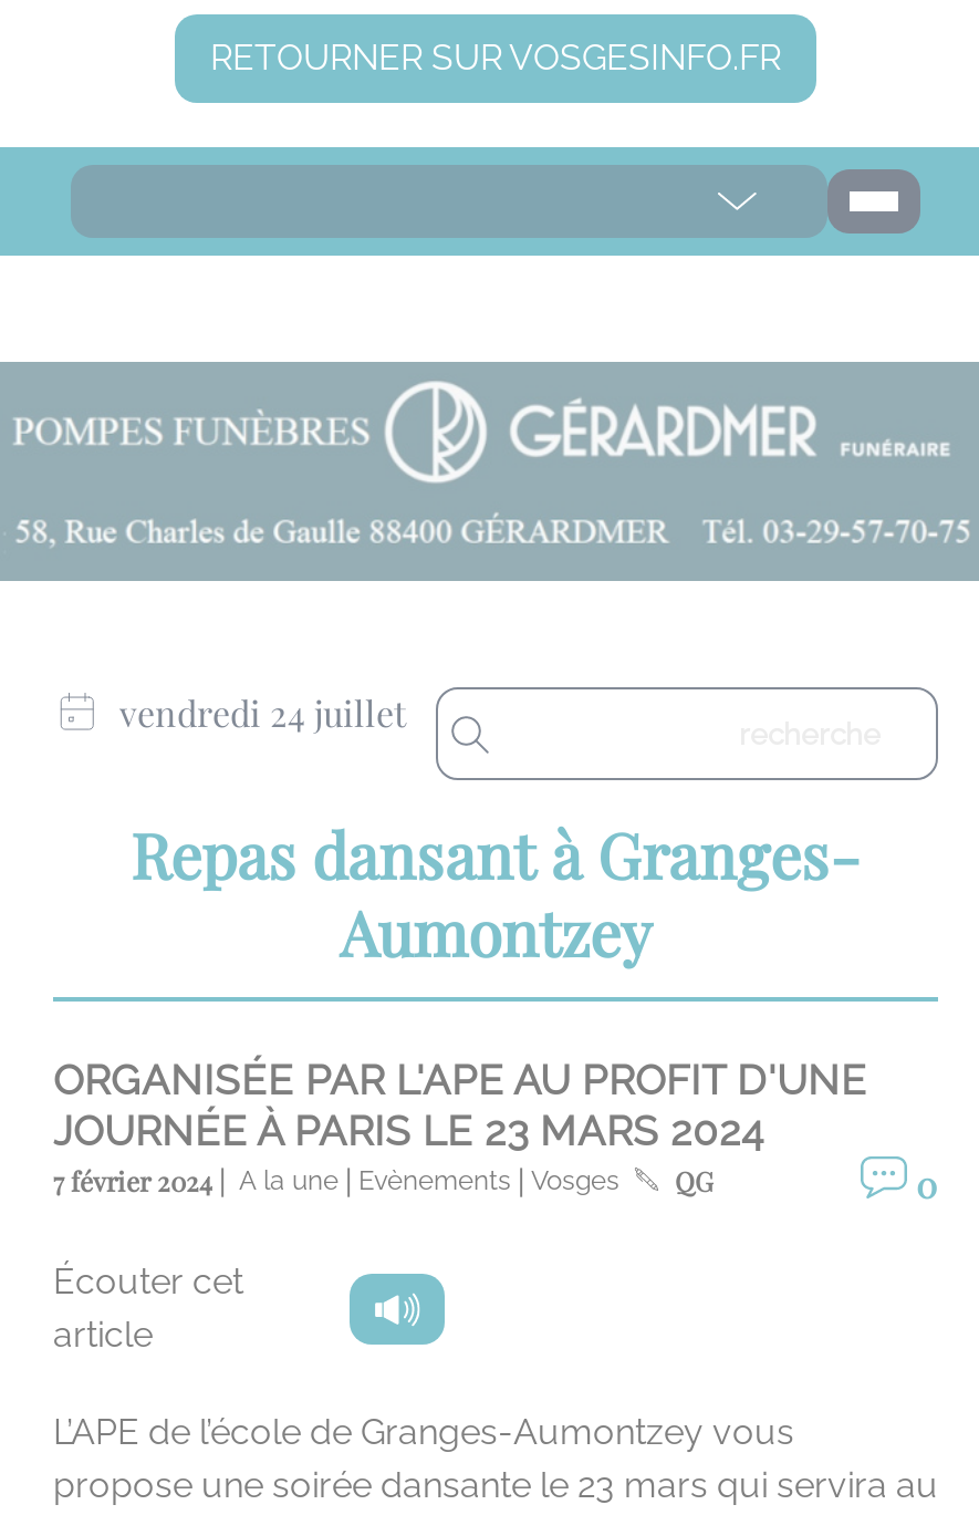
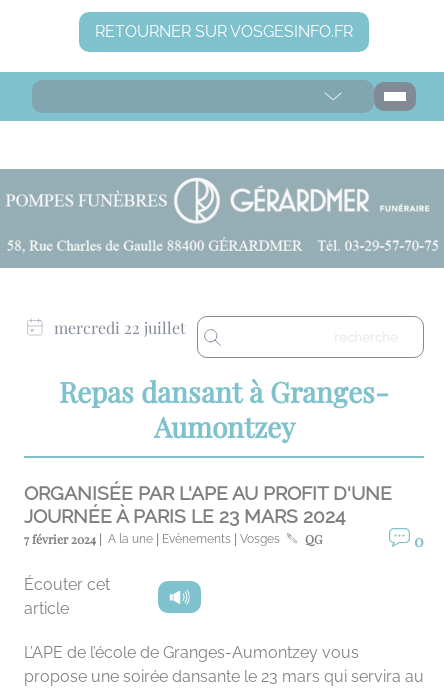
- vendredi 24 juillet
+ mercredi 22 juillet
